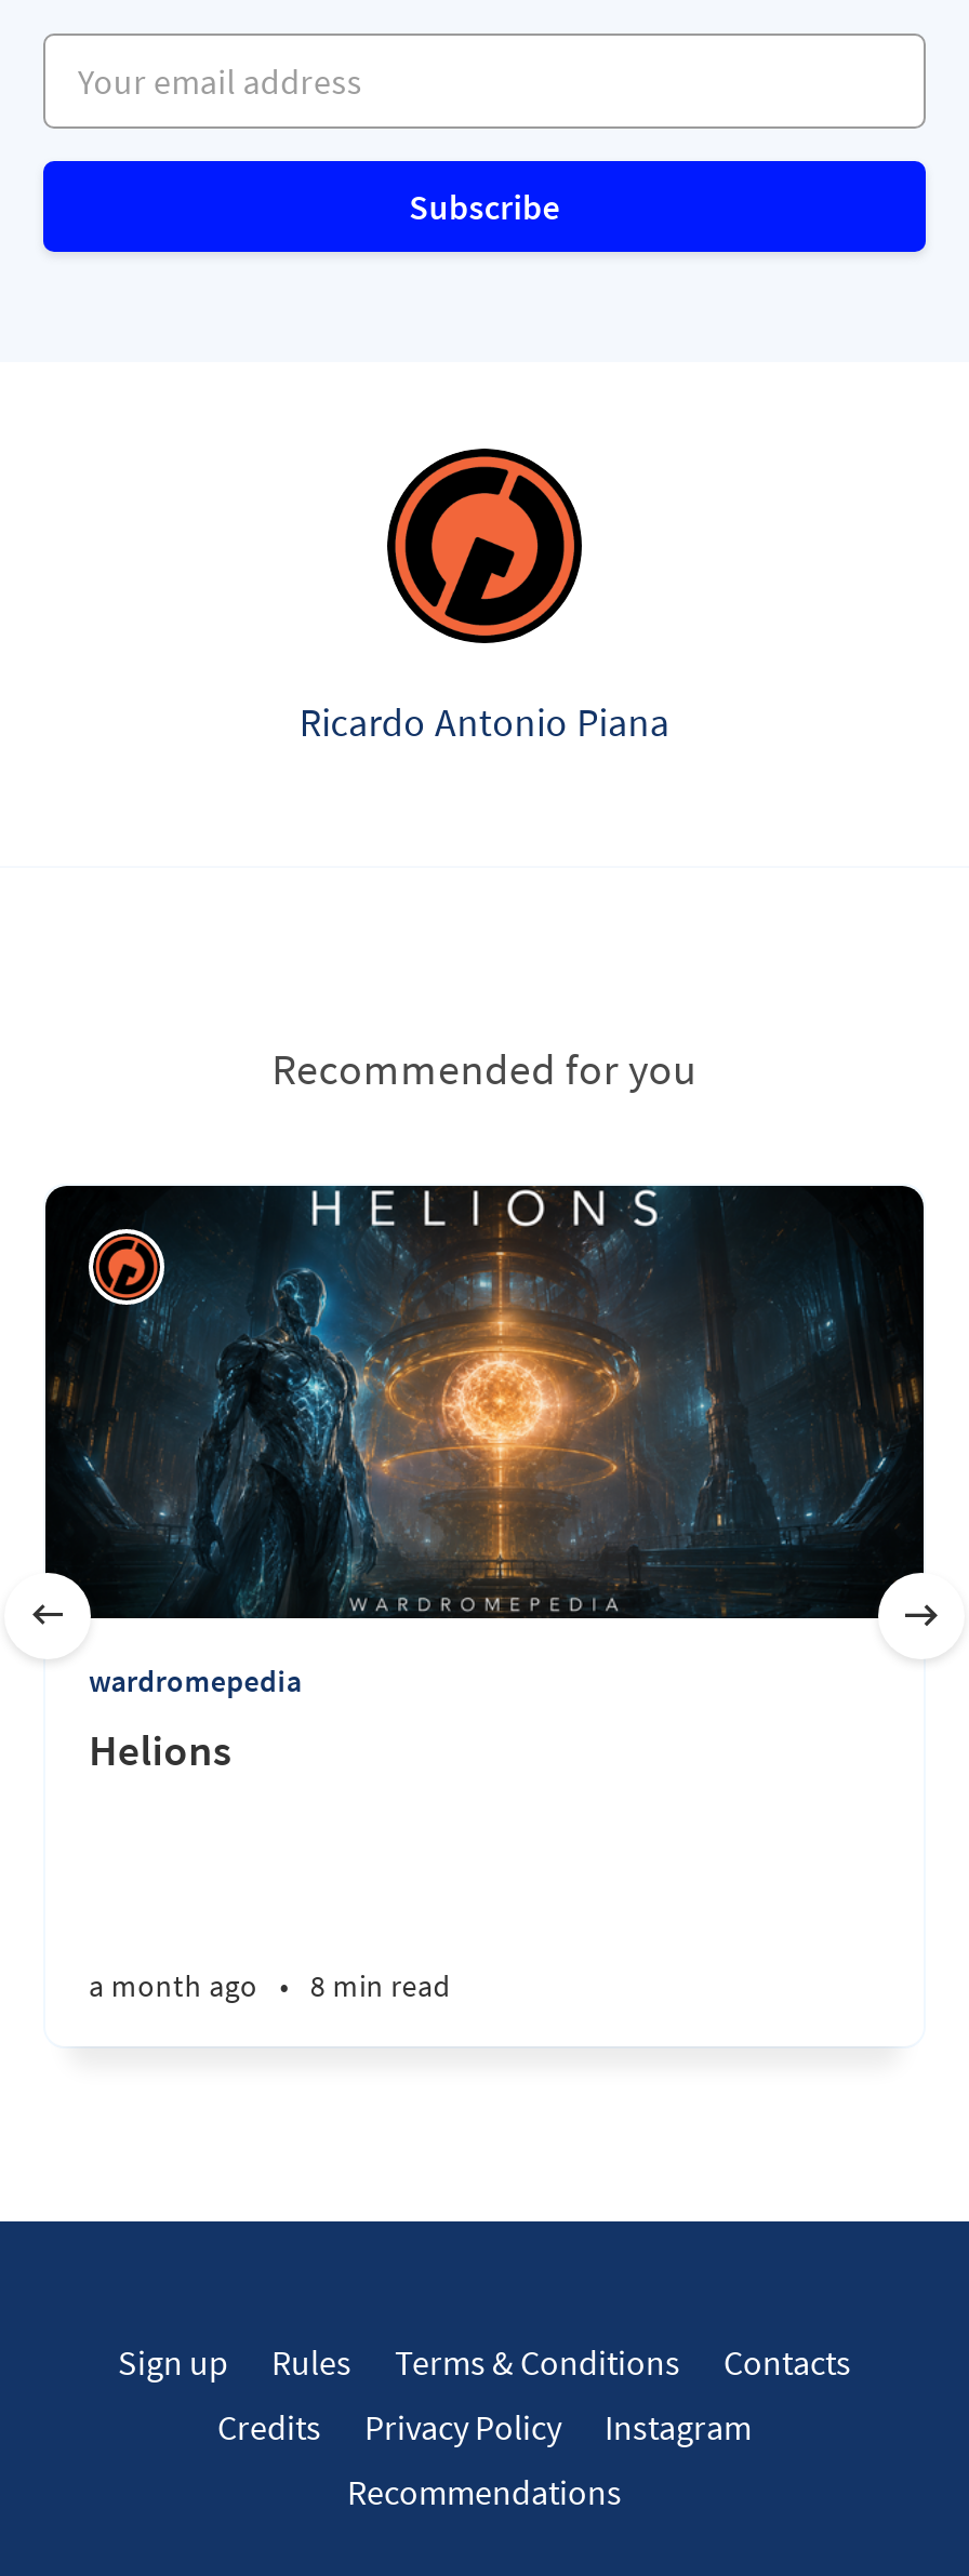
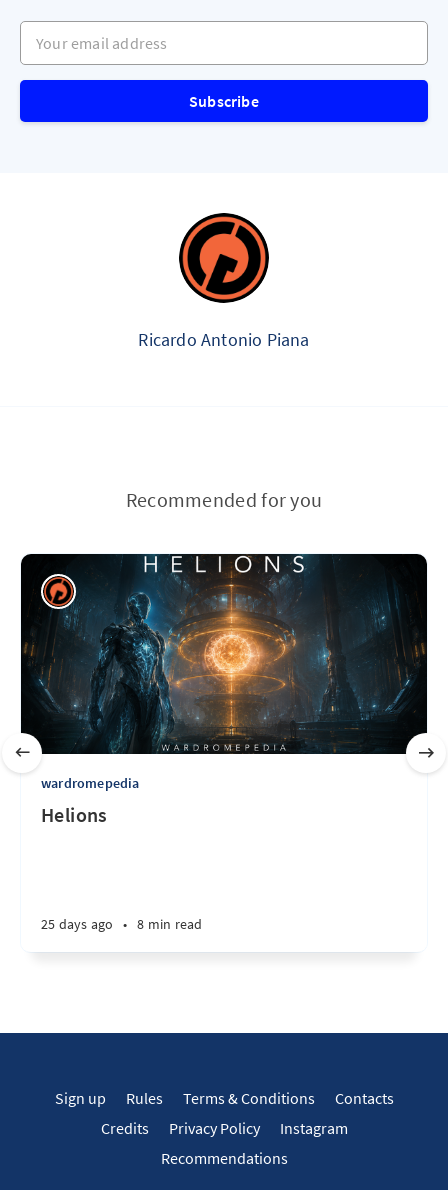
- a month ago • 8 min read
+ 25 days ago • 8 min read
